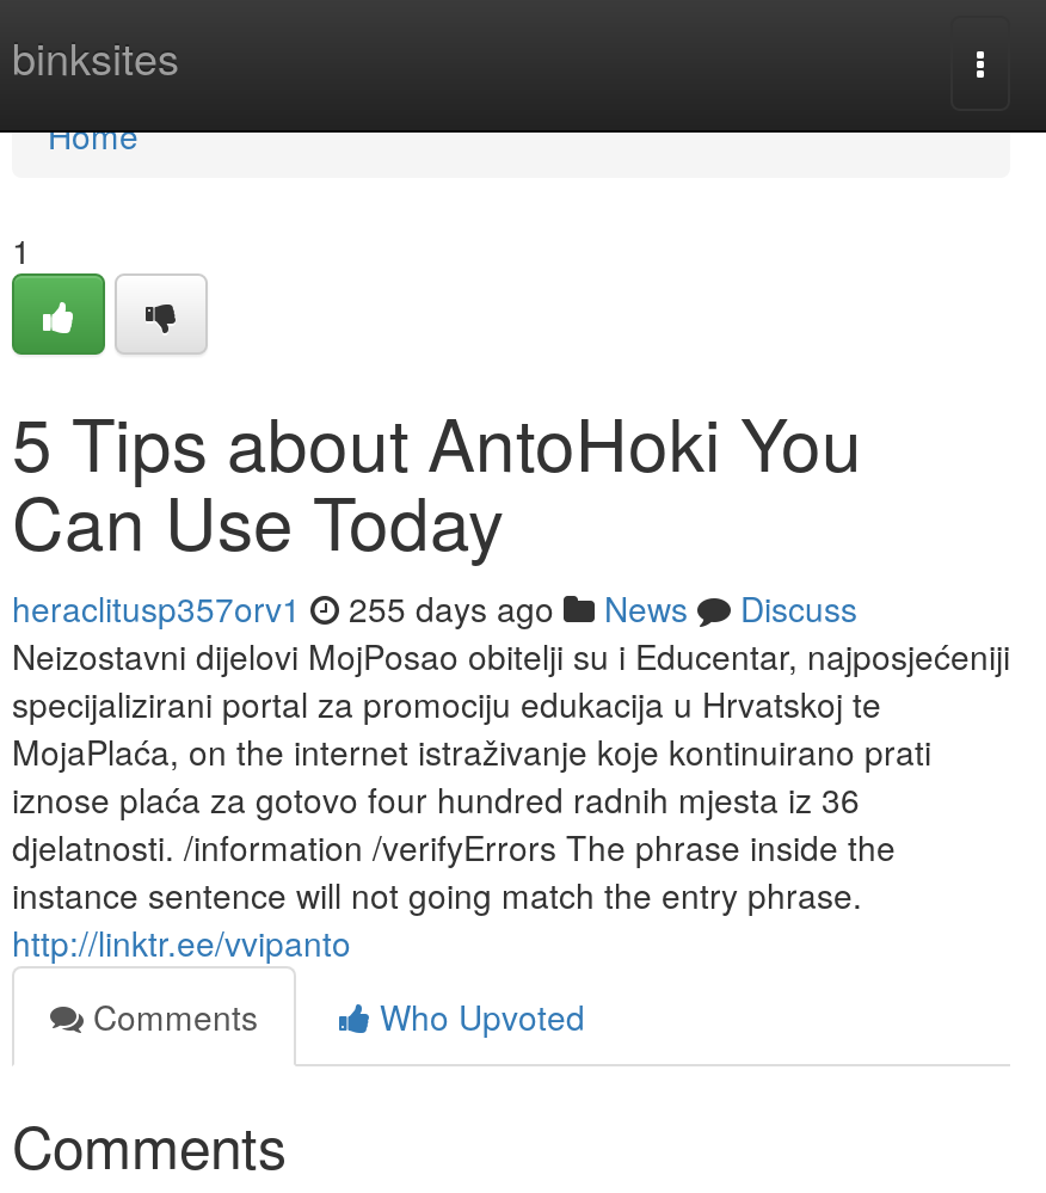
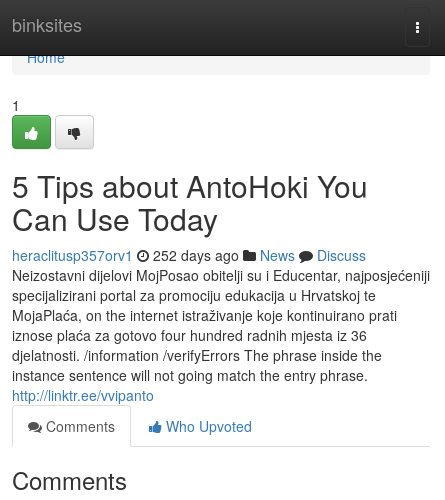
- heraclitusp357orv1 255 days ago News Discuss
+ heraclitusp357orv1 252 days ago News Discuss
